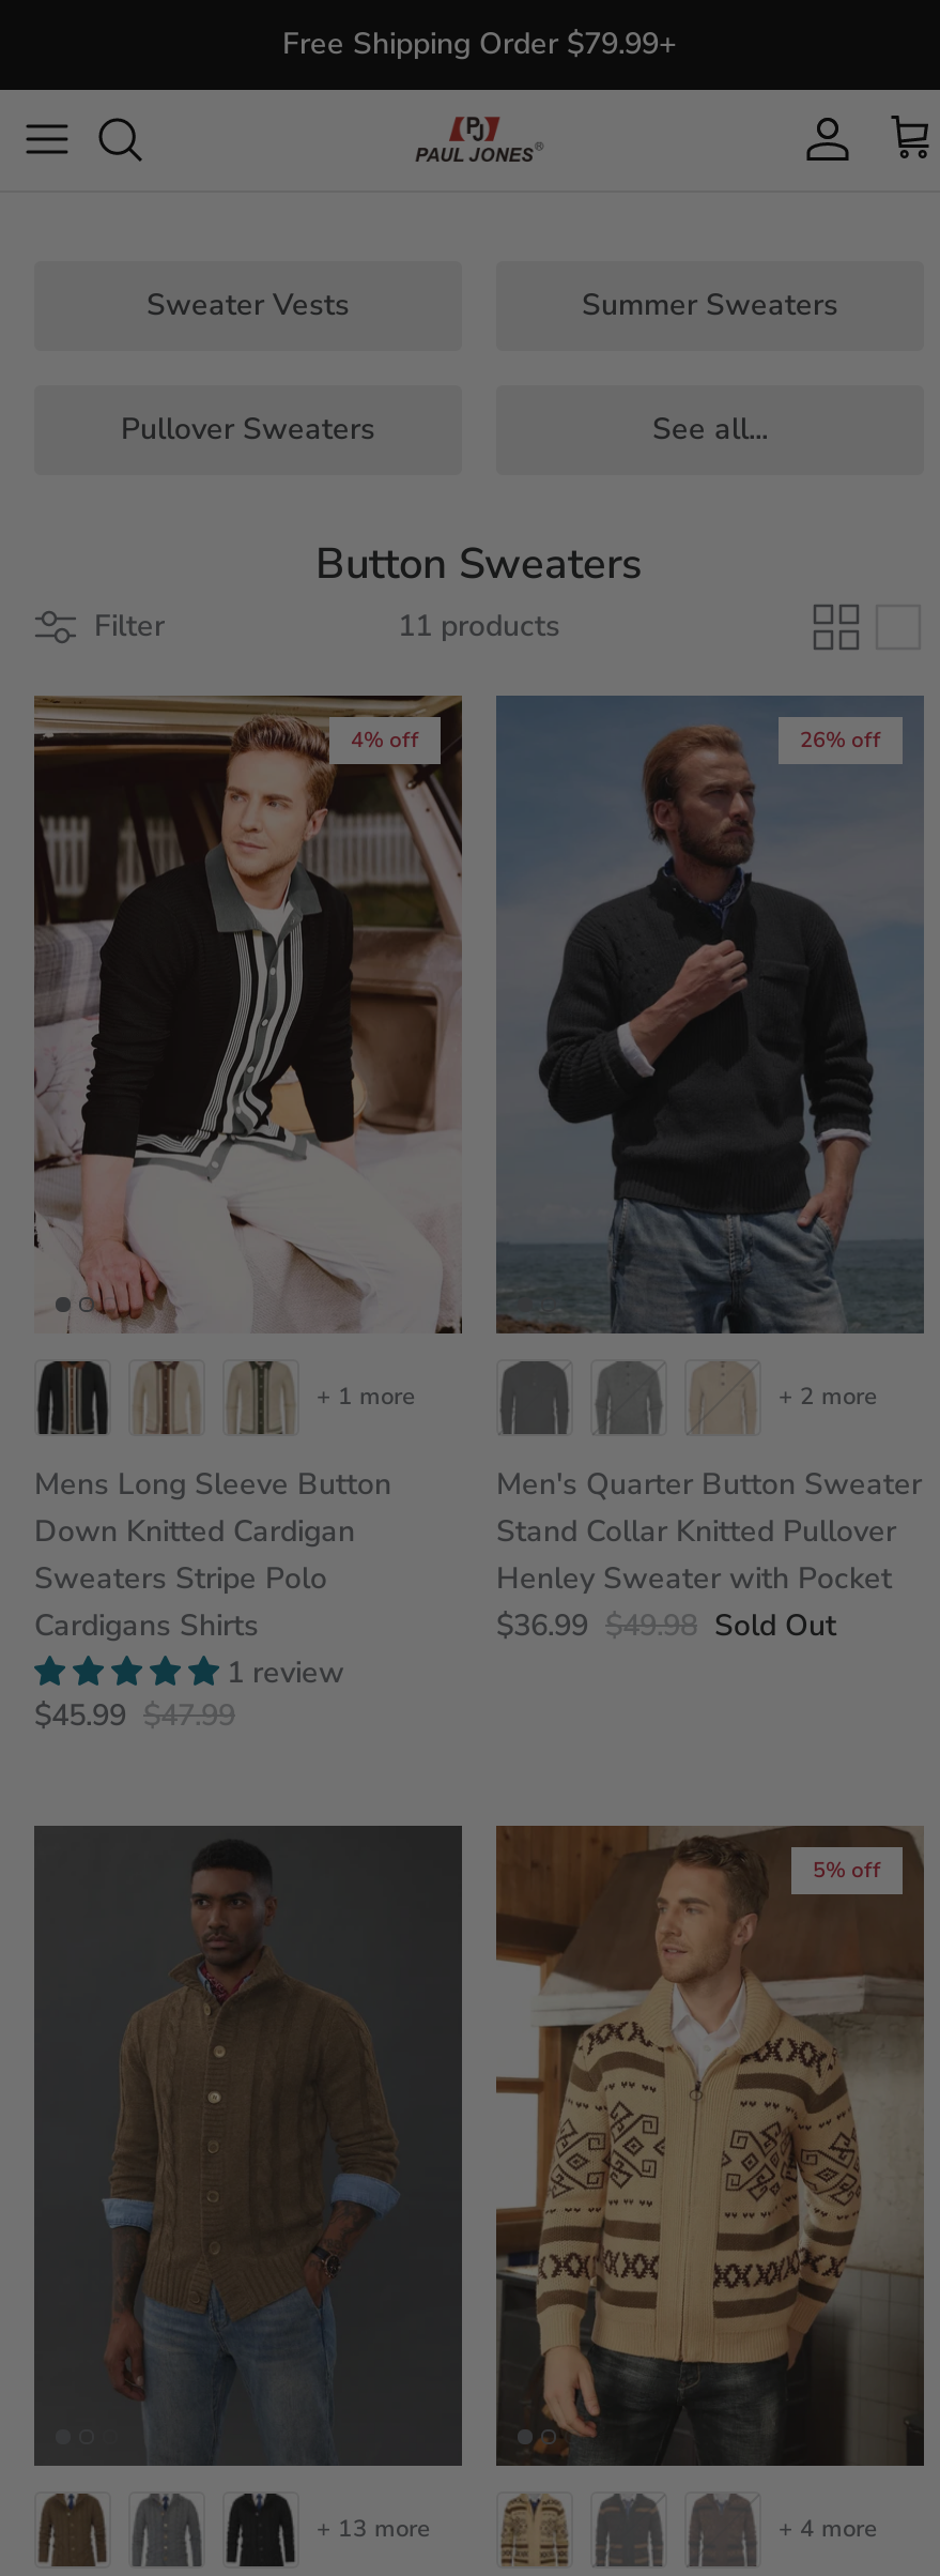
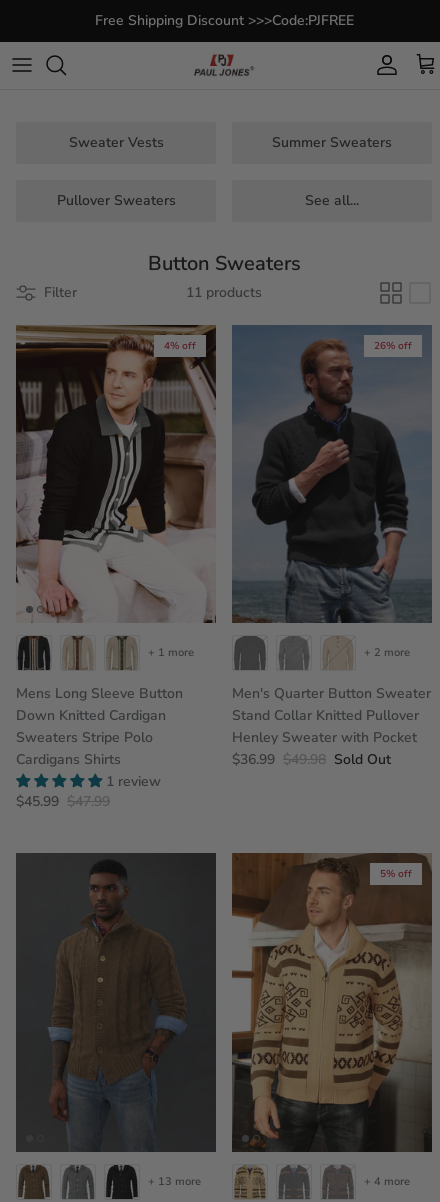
- Free Shipping Order $79.99+
+ Free Shipping Discount >>>Code:PJFREE
